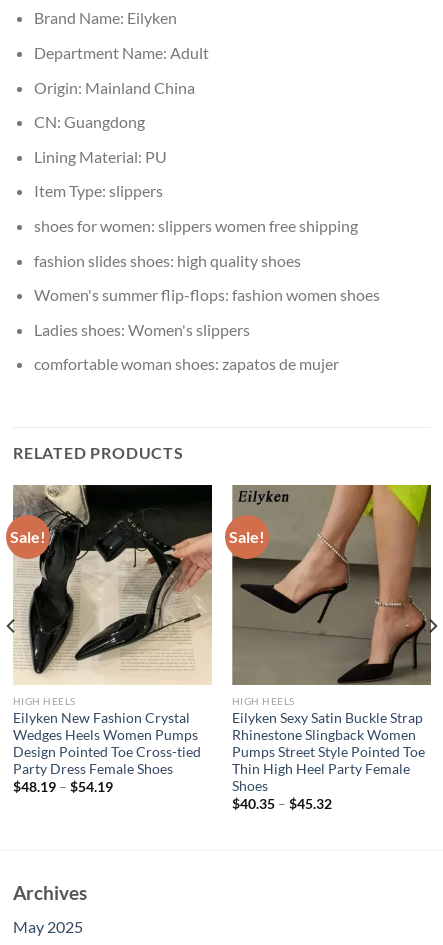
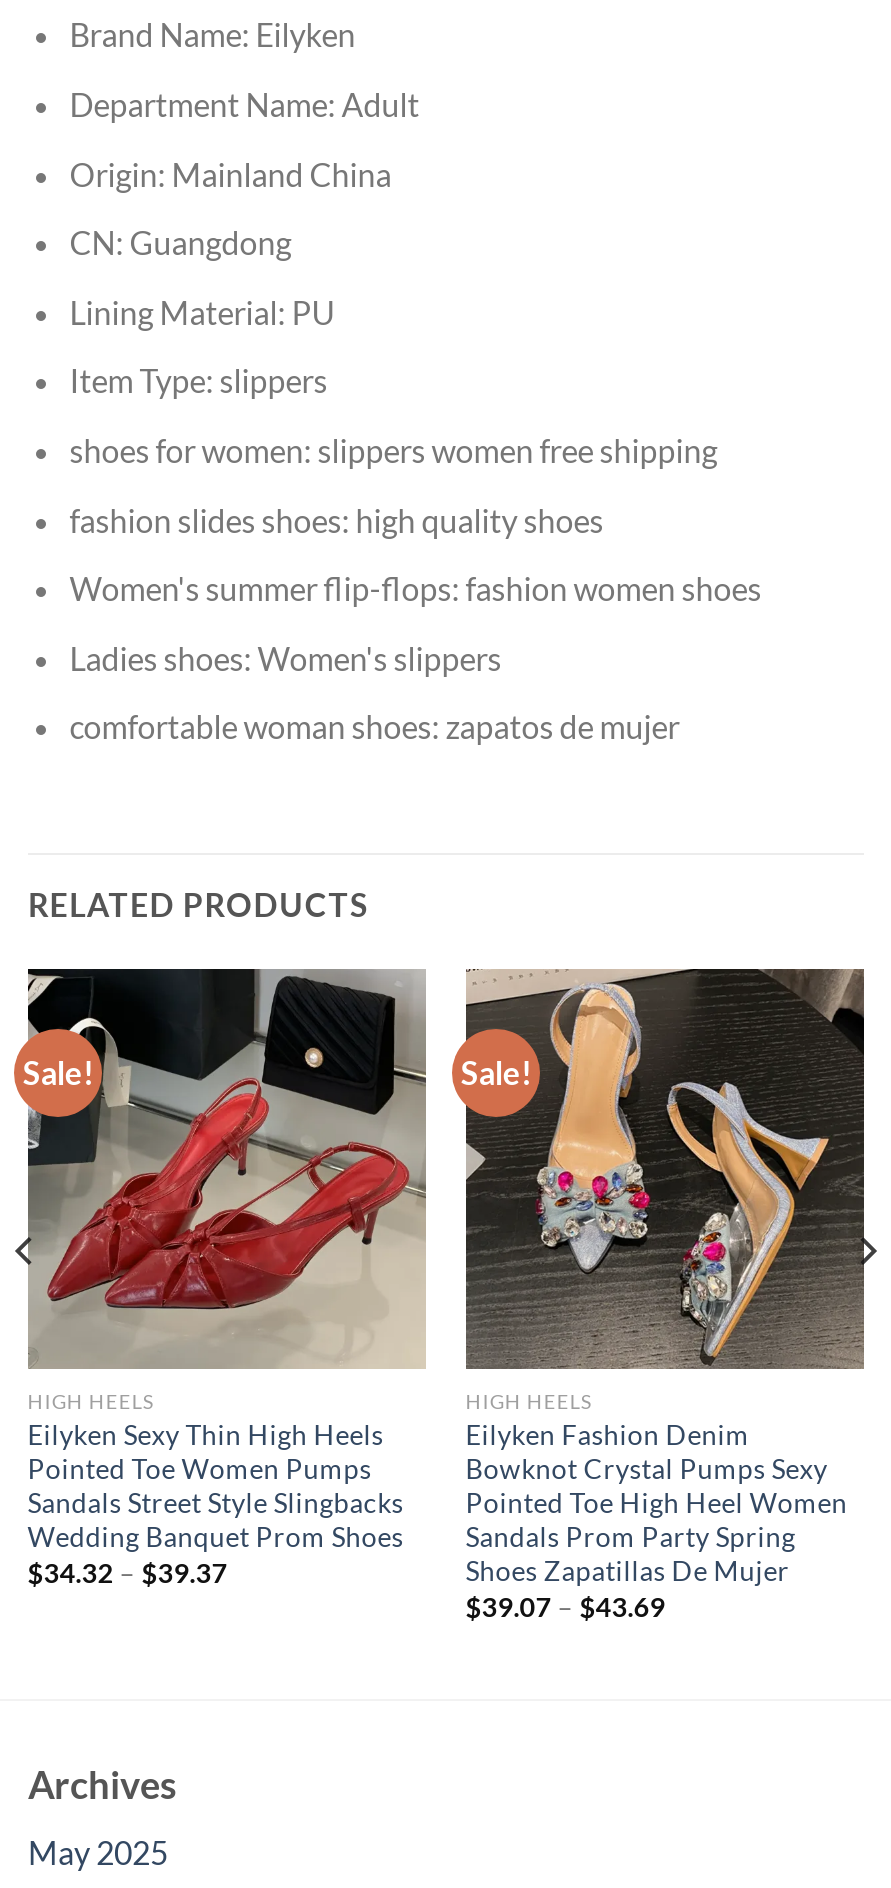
- [image]
- Eilyken New Fashion Crystal
- Wedges Heels Women Pumps
- Design Pointed Toe Cross-tied
- Party Dress Female Shoes
- $48.19 – $54.19
+ [image]
+ Eilyken Sexy Thin High Heels
+ Pointed Toe Women Pumps
+ Sandals Street Style Slingbacks
+ Wedding Banquet Prom Shoes
+ $34.32 – $39.37

- [image]
- Eilyken Sexy Satin Buckle Strap
- Rhinestone Slingback Women
- Pumps Street Style Pointed Toe
- Thin High Heel Party Female
- Shoes
- $40.35 – $45.32
+ [image]
+ Eilyken Fashion Denim
+ Bowknot Crystal Pumps Sexy
+ Pointed Toe High Heel Women
+ Sandals Prom Party Spring
+ Shoes Zapatillas De Mujer
+ $39.07 – $43.69
